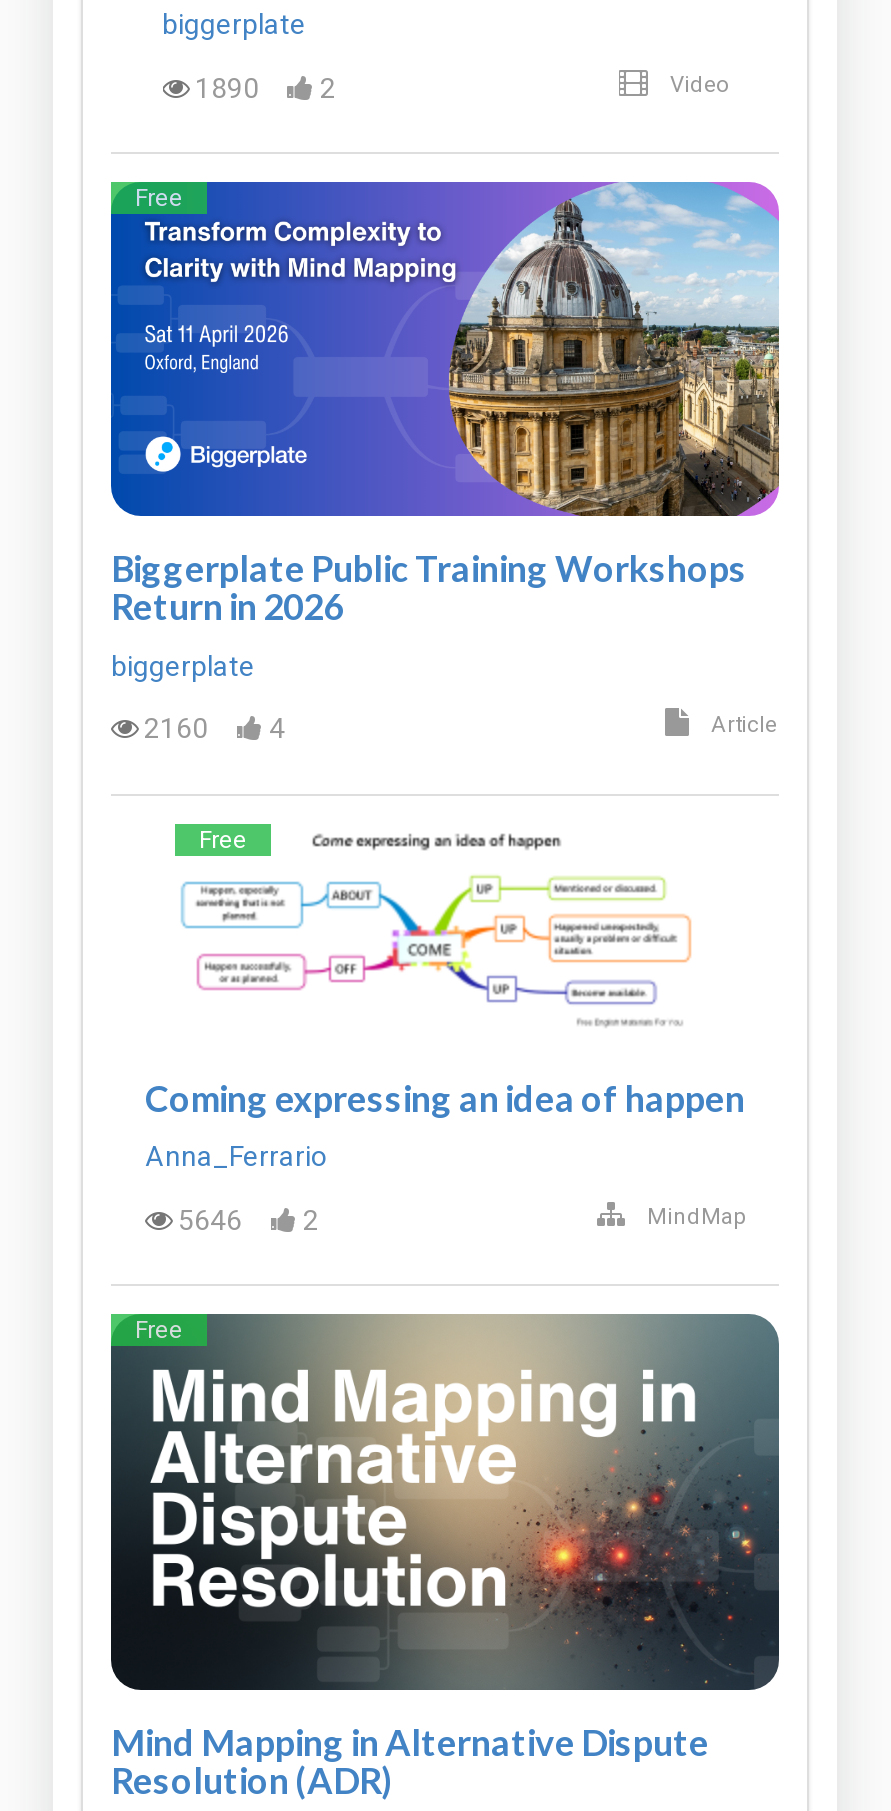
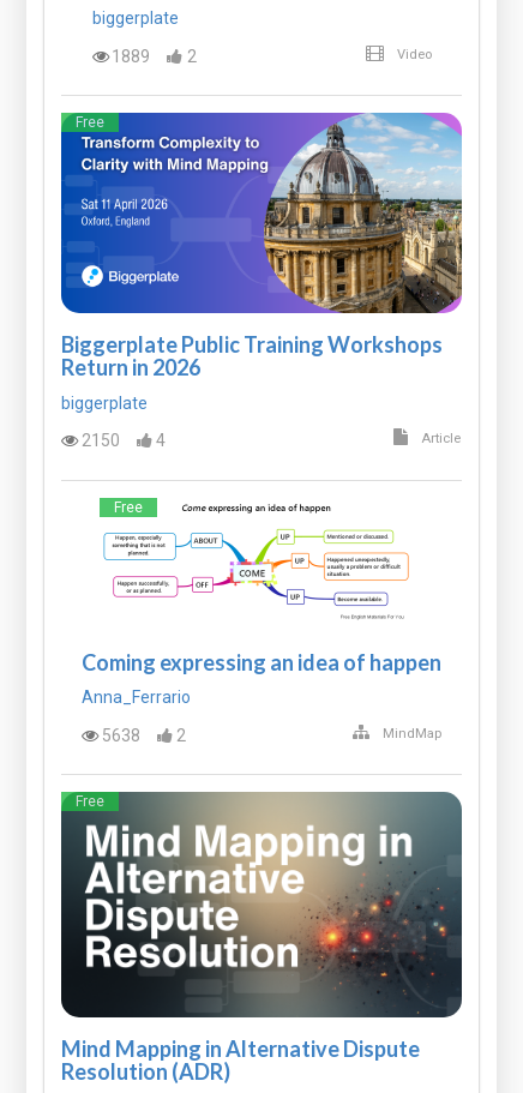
- 1890 2
+ 1889 2

- 2160 4
+ 2150 4

- 5646 2
+ 5638 2
